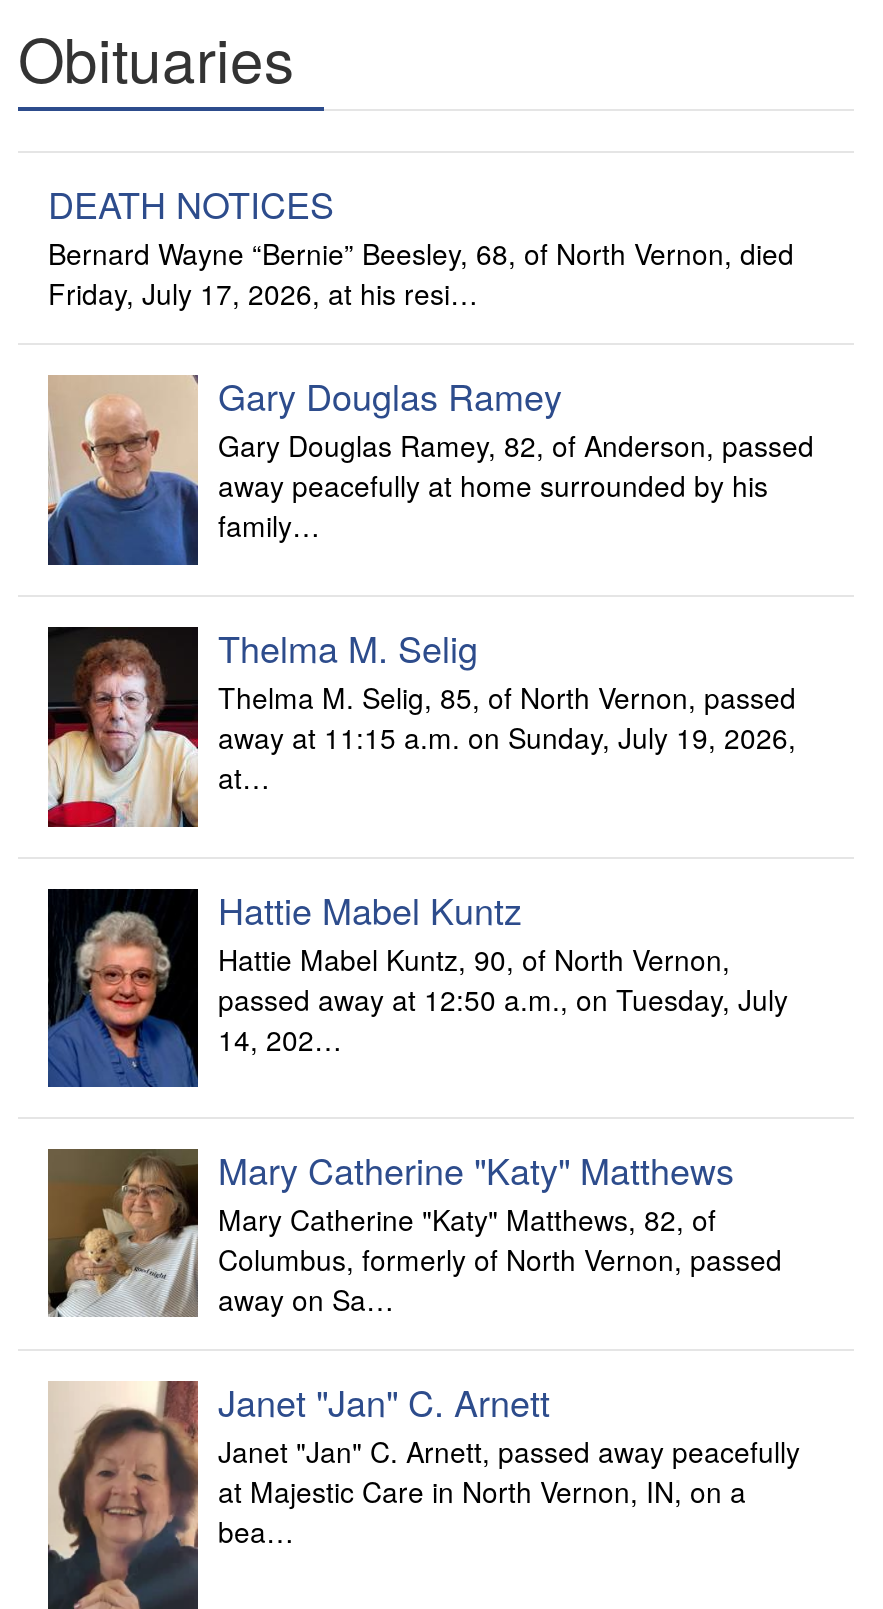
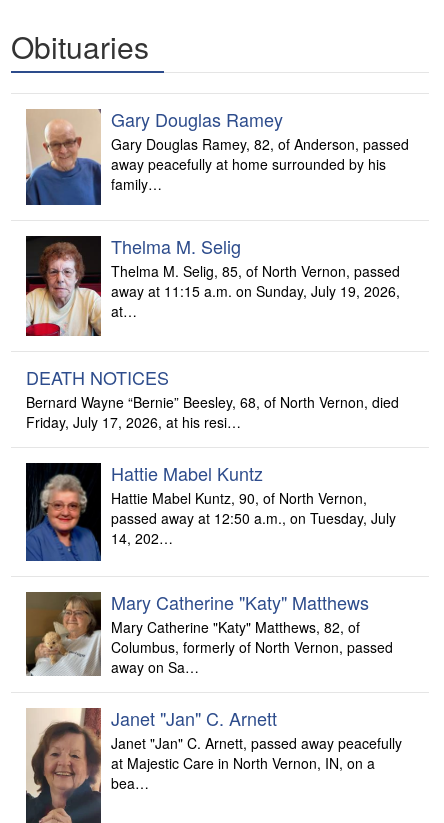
moved down: DEATH NOTICES | Bernard Wayne “Bernie” Beesley, 68, of North Vernon, died | Friday, July 17, 2026, at his resi…

moved up: [image] | Gary Douglas Ramey | Gary Douglas Ramey, 82, of Anderson, passed | ... | away at 11:15 a.m. on Sunday, July 19, 2026, | at…
